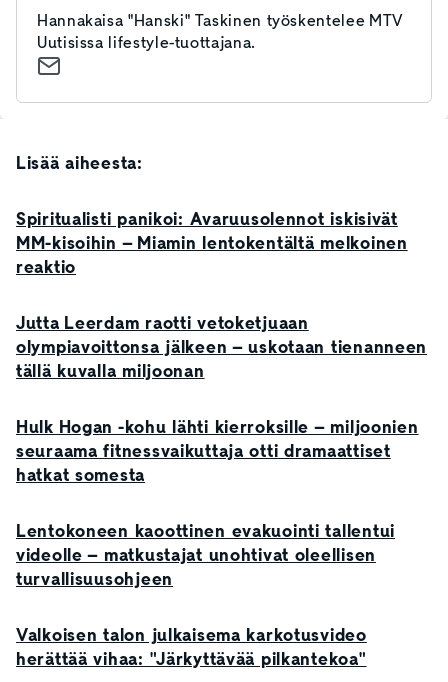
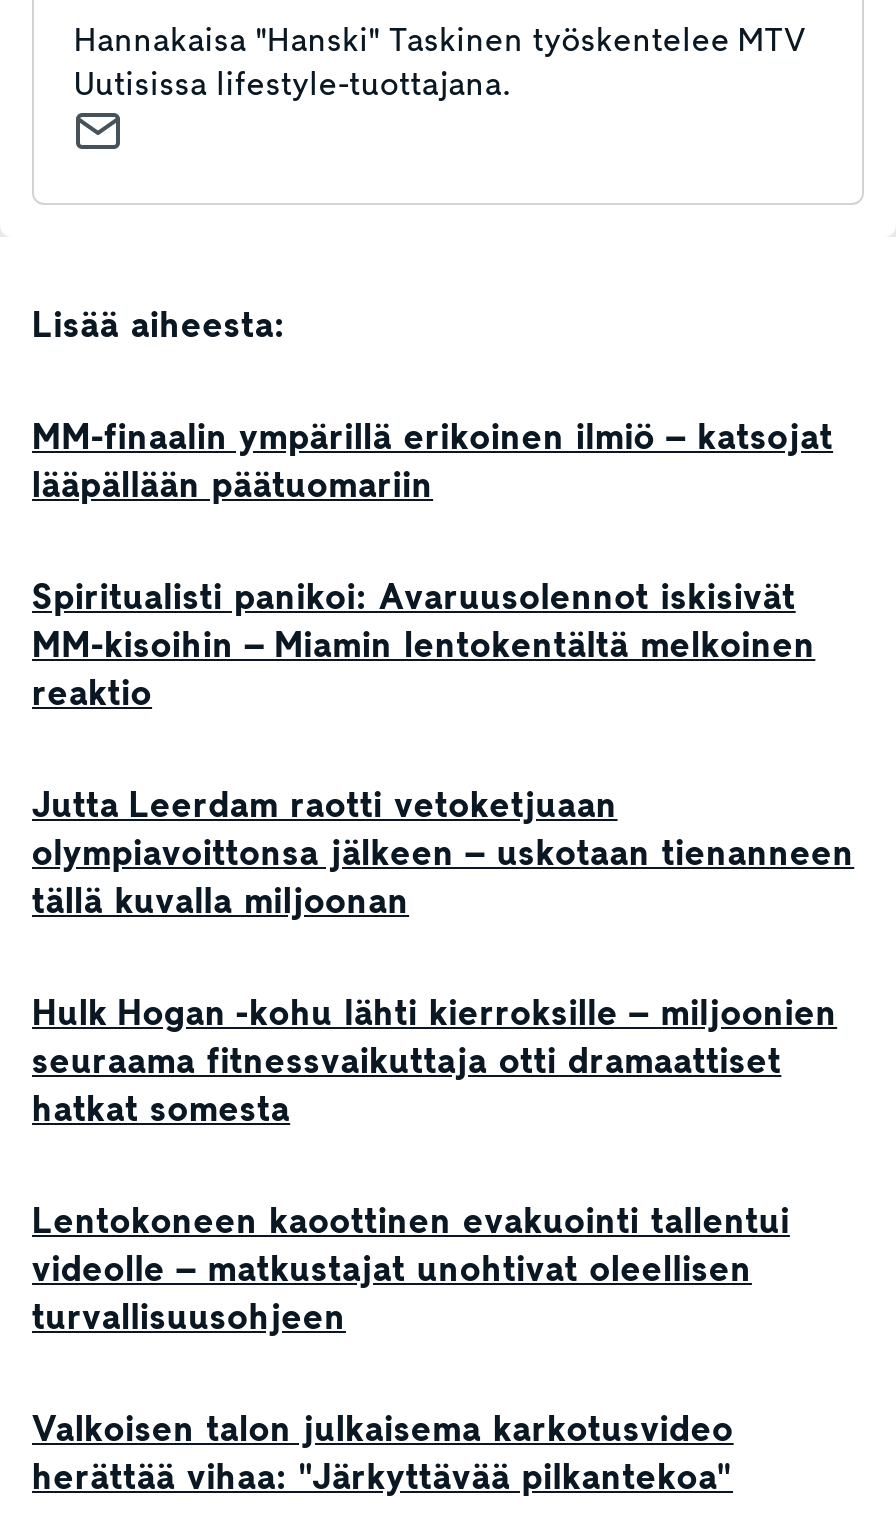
+ MM-finaalin ympärillä erikoinen ilmiö – katsojat
+ lääpällään päätuomariin
